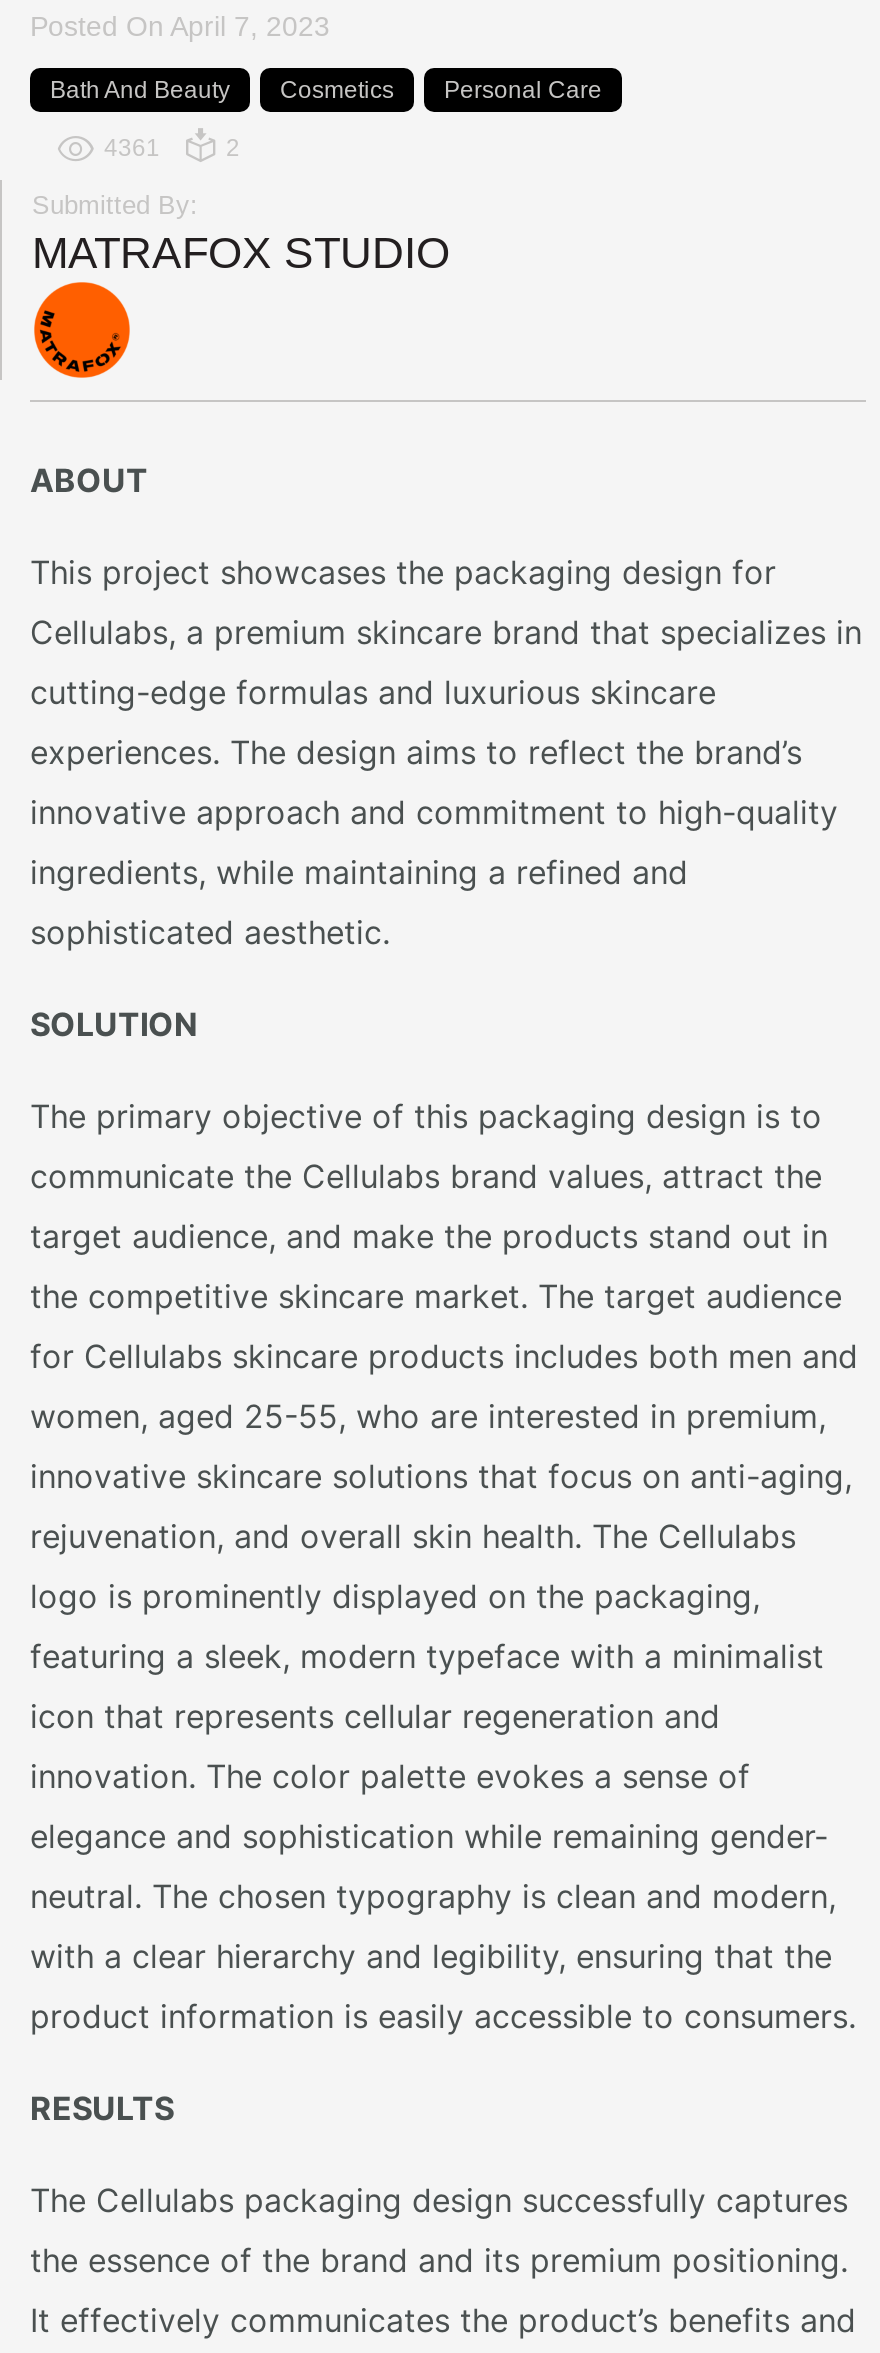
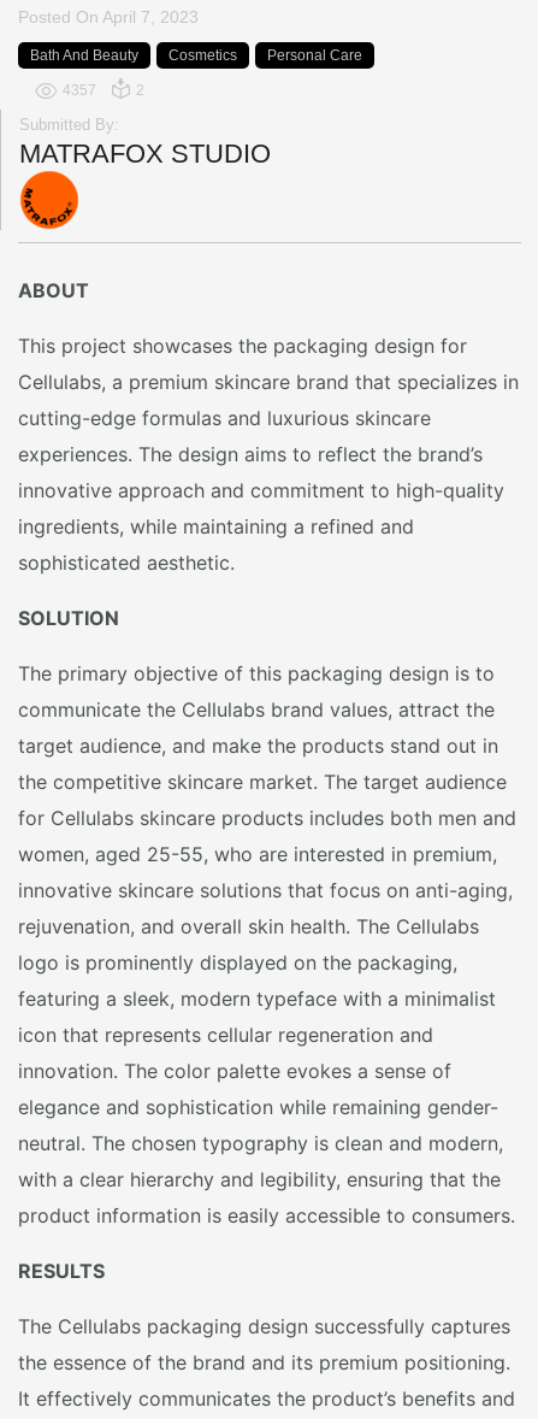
- 4361
+ 4357
